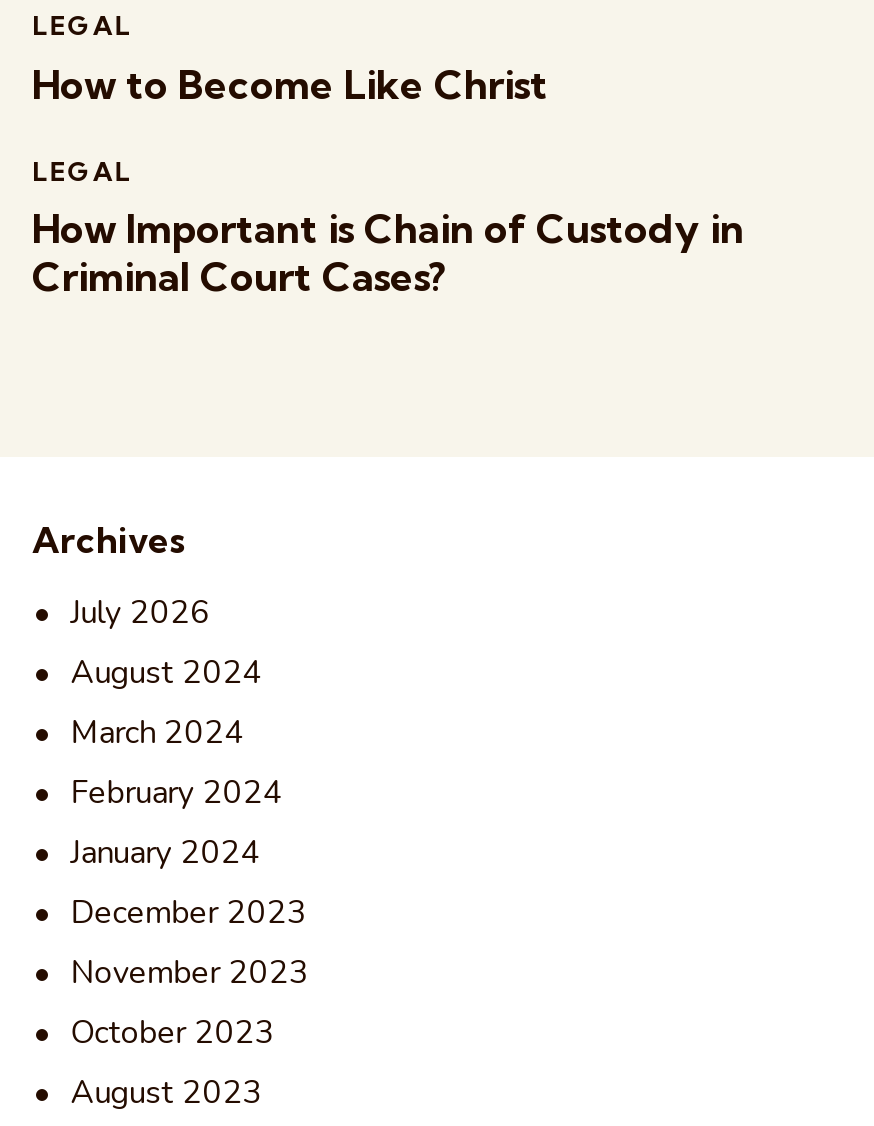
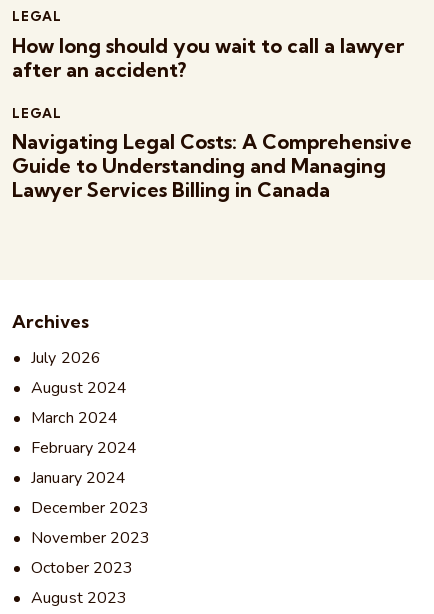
- How to Become Like Christ
+ How long should you wait to call a lawyer
+ after an accident?

- How Important is Chain of Custody in
- Criminal Court Cases?
+ Navigating Legal Costs: A Comprehensive
+ Guide to Understanding and Managing
+ Lawyer Services Billing in Canada
